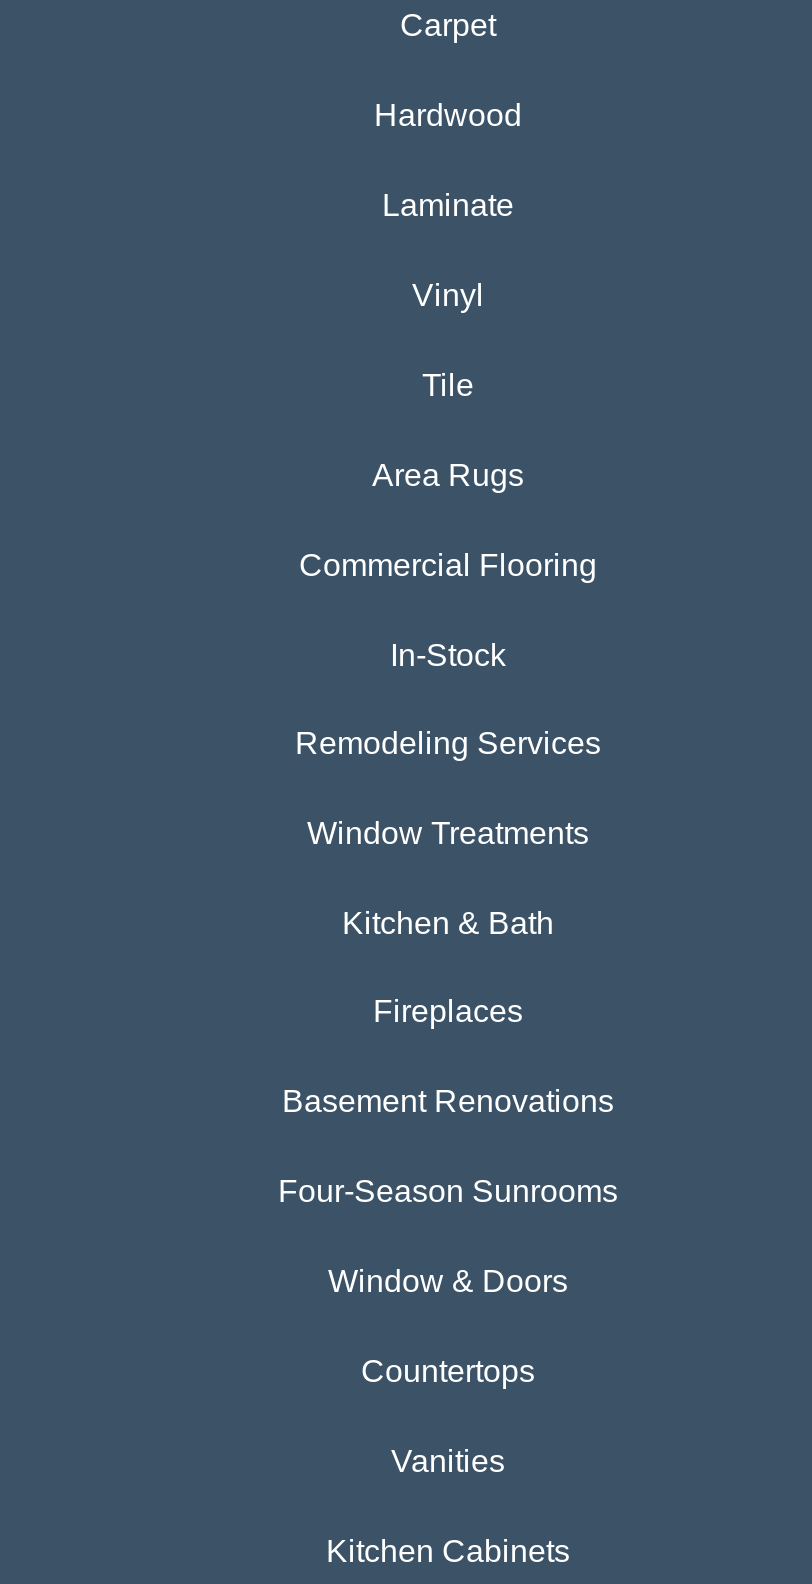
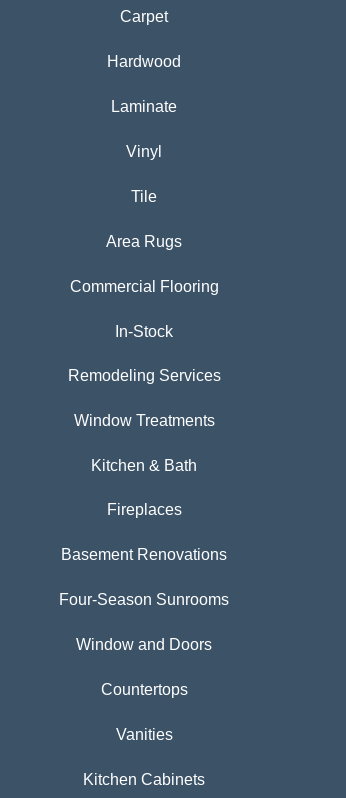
- Window & Doors
+ Window and Doors
